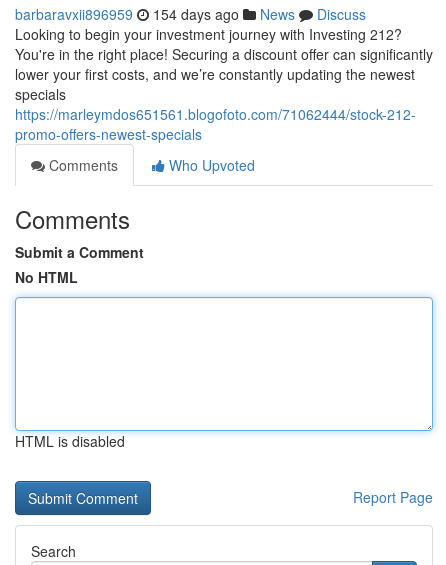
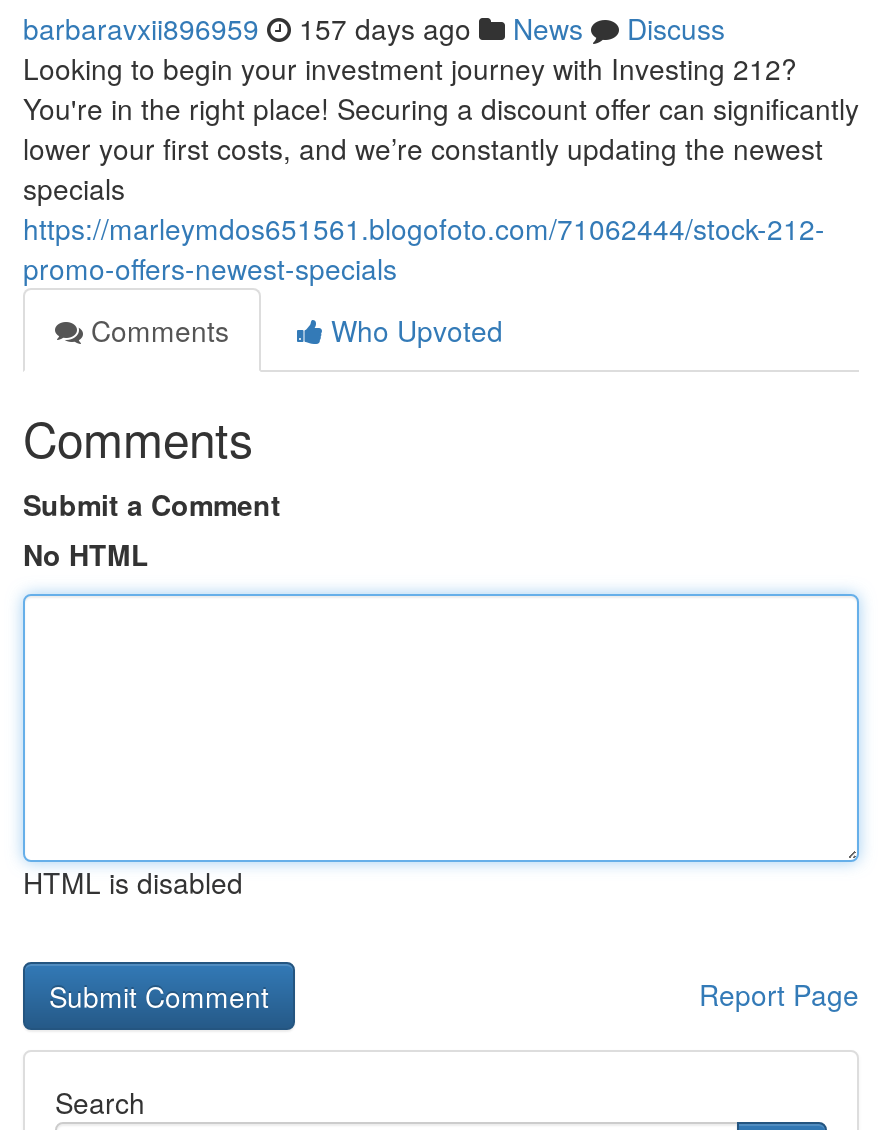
- barbaravxii896959 154 days ago News Discuss
+ barbaravxii896959 157 days ago News Discuss
